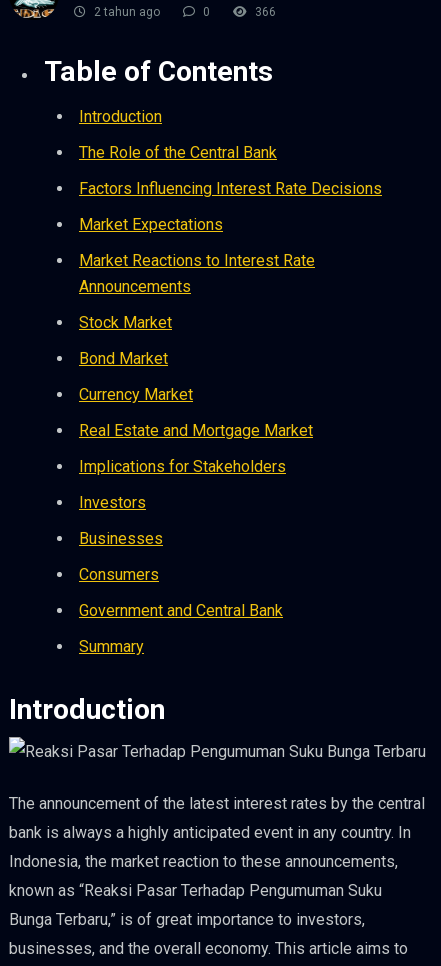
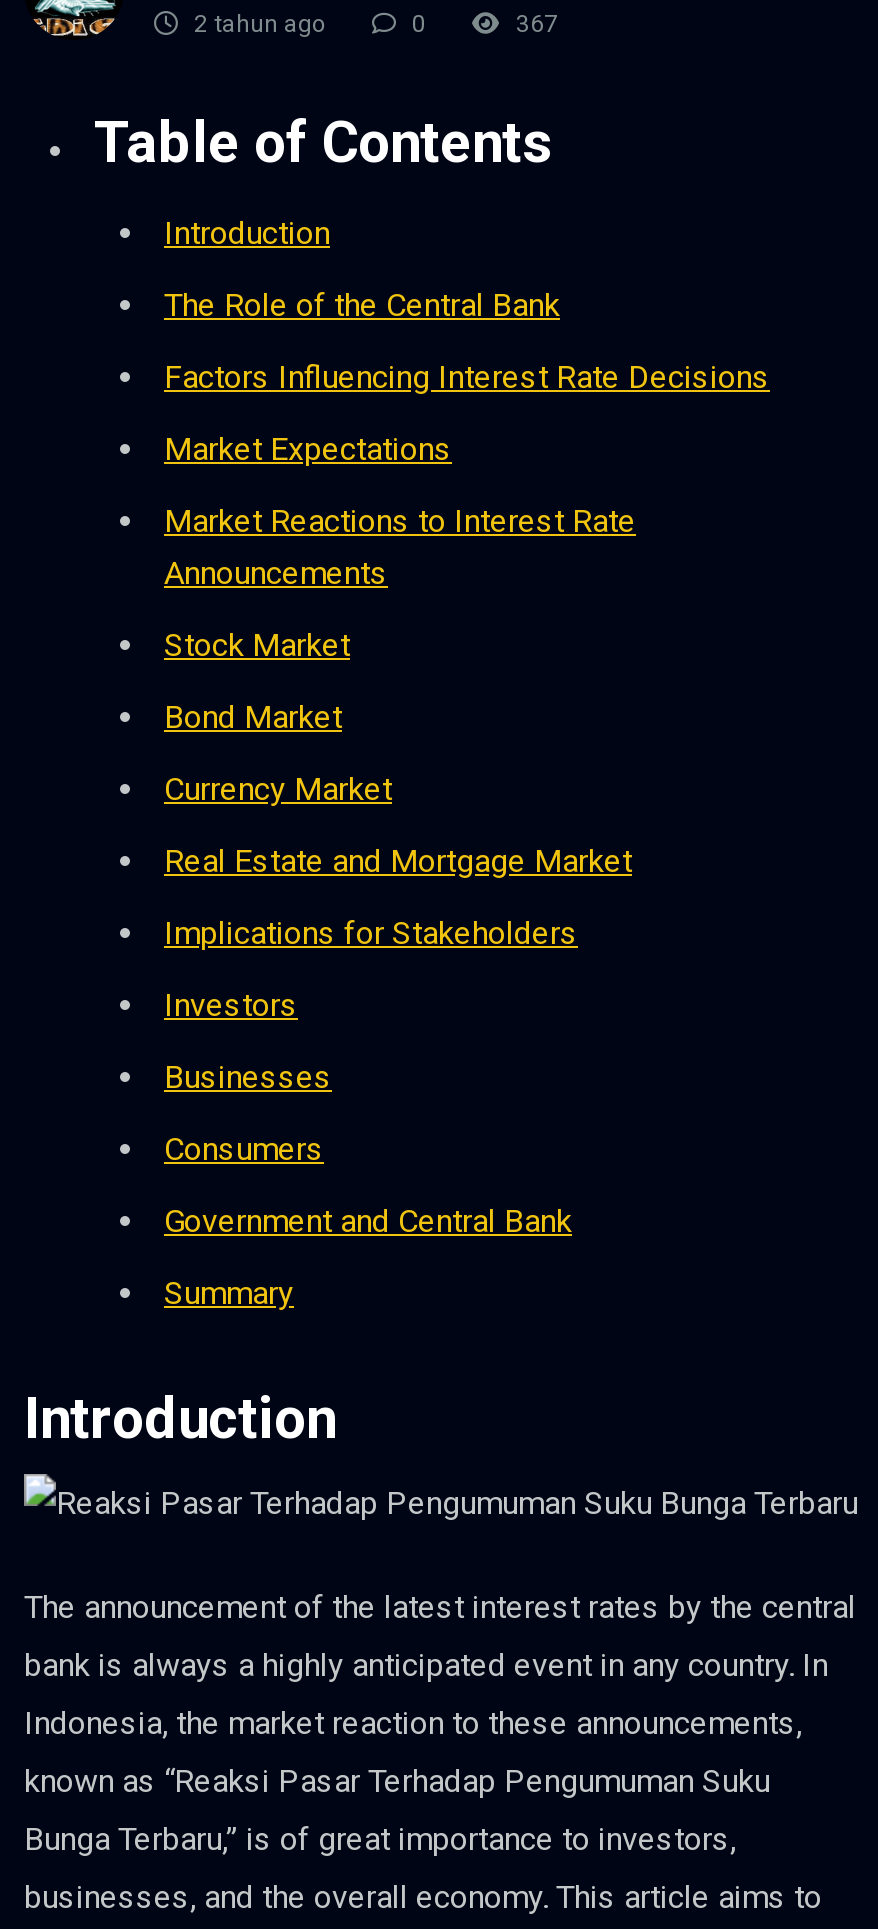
- 366
+ 367
